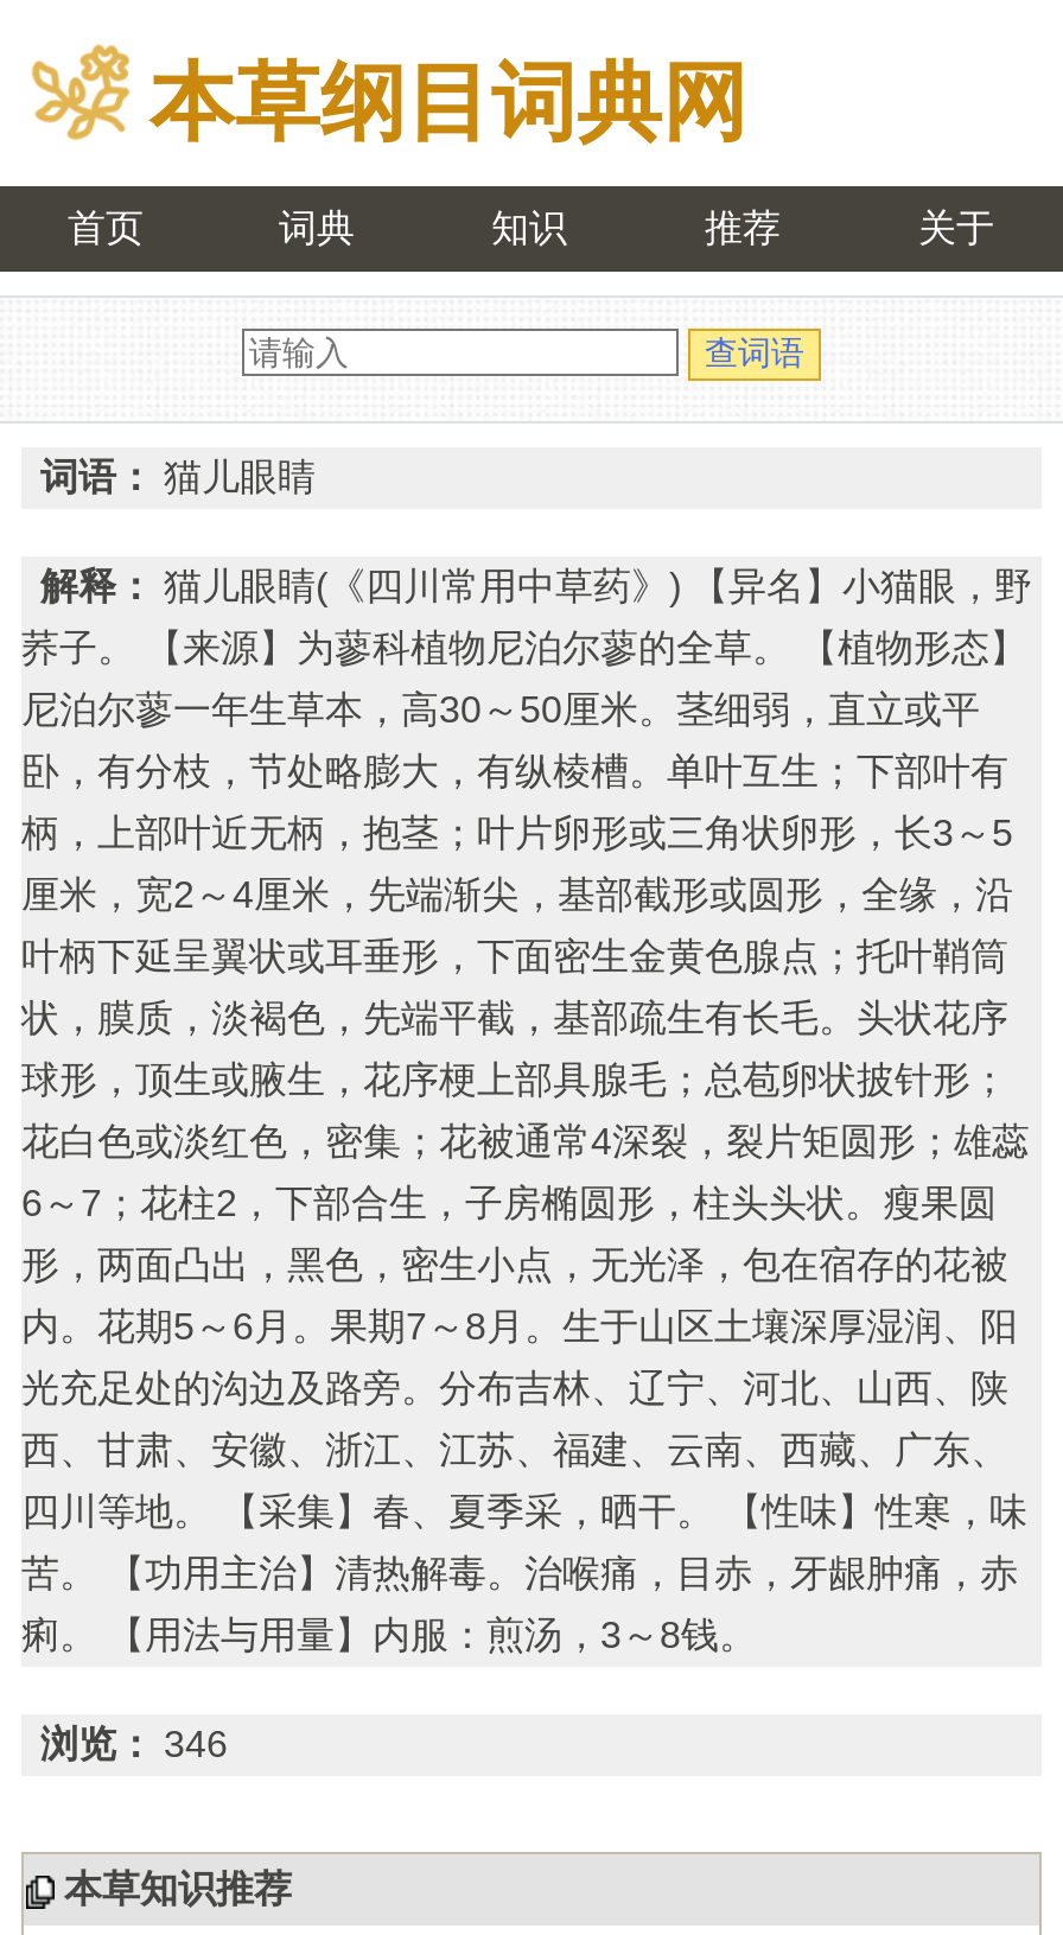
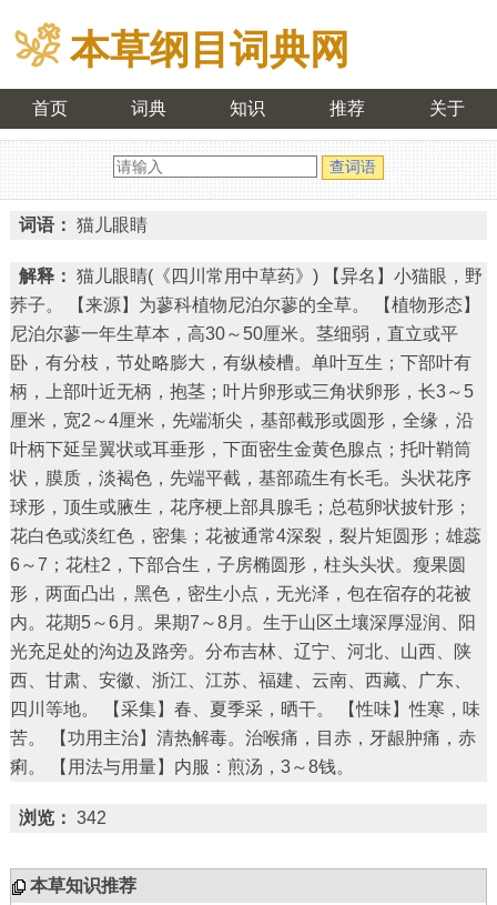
- 浏览：346
+ 浏览：342
